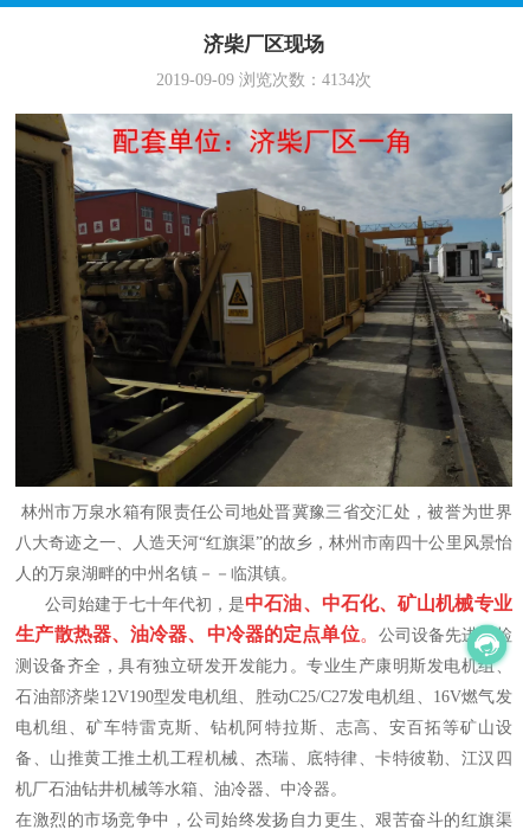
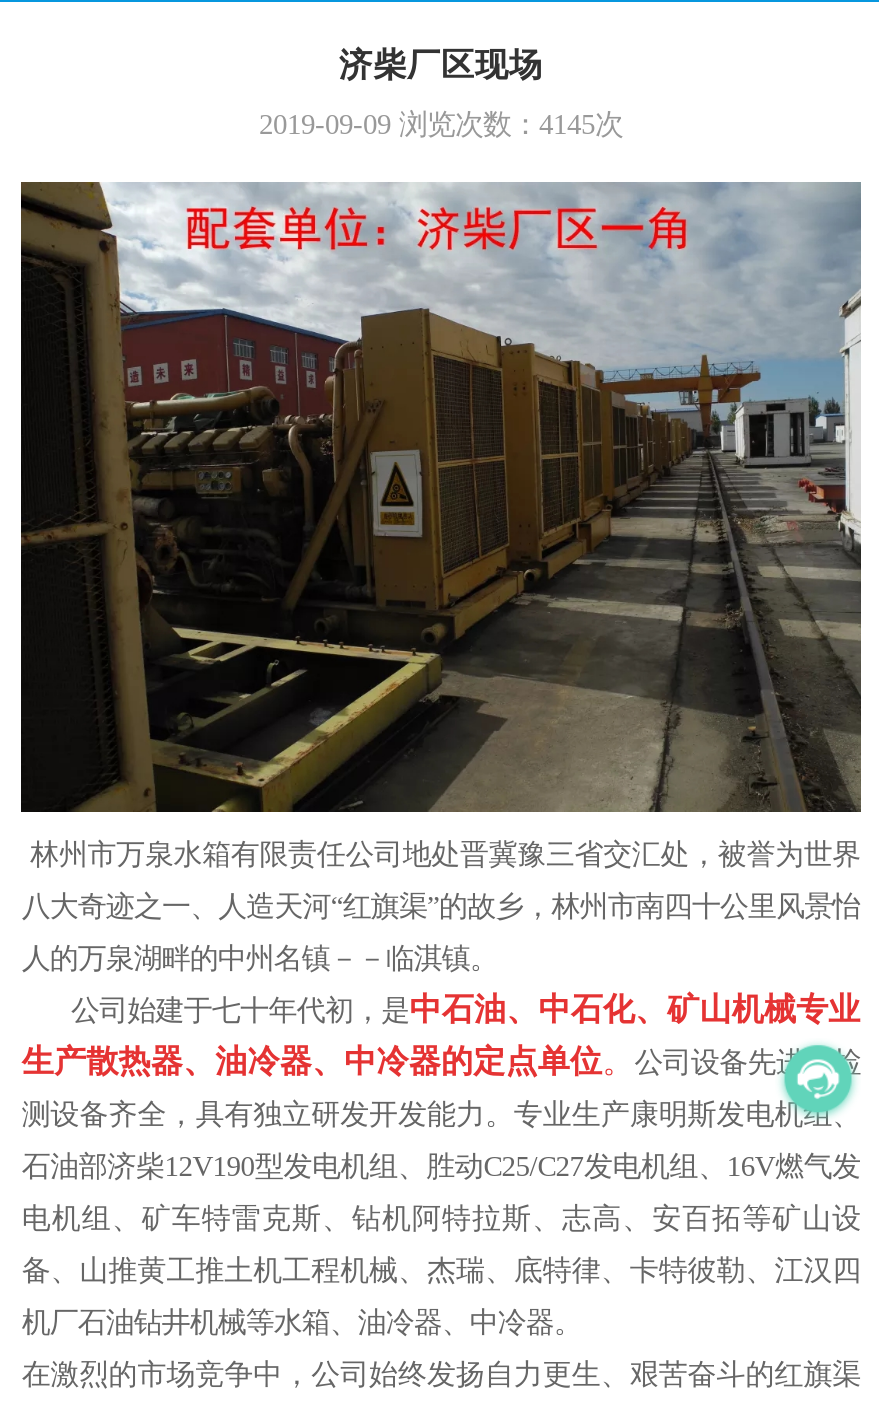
- 2019-09-09浏览次数：4134次
+ 2019-09-09浏览次数：4145次
